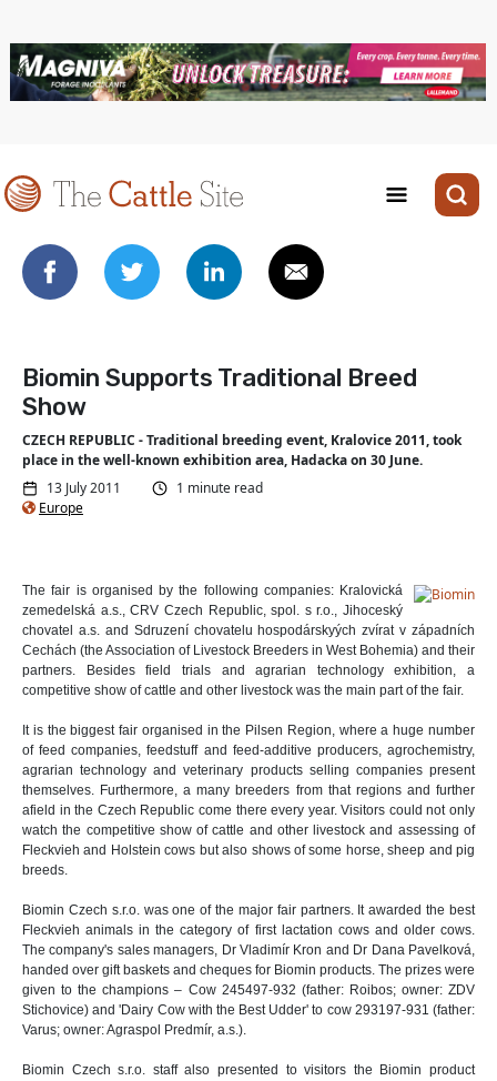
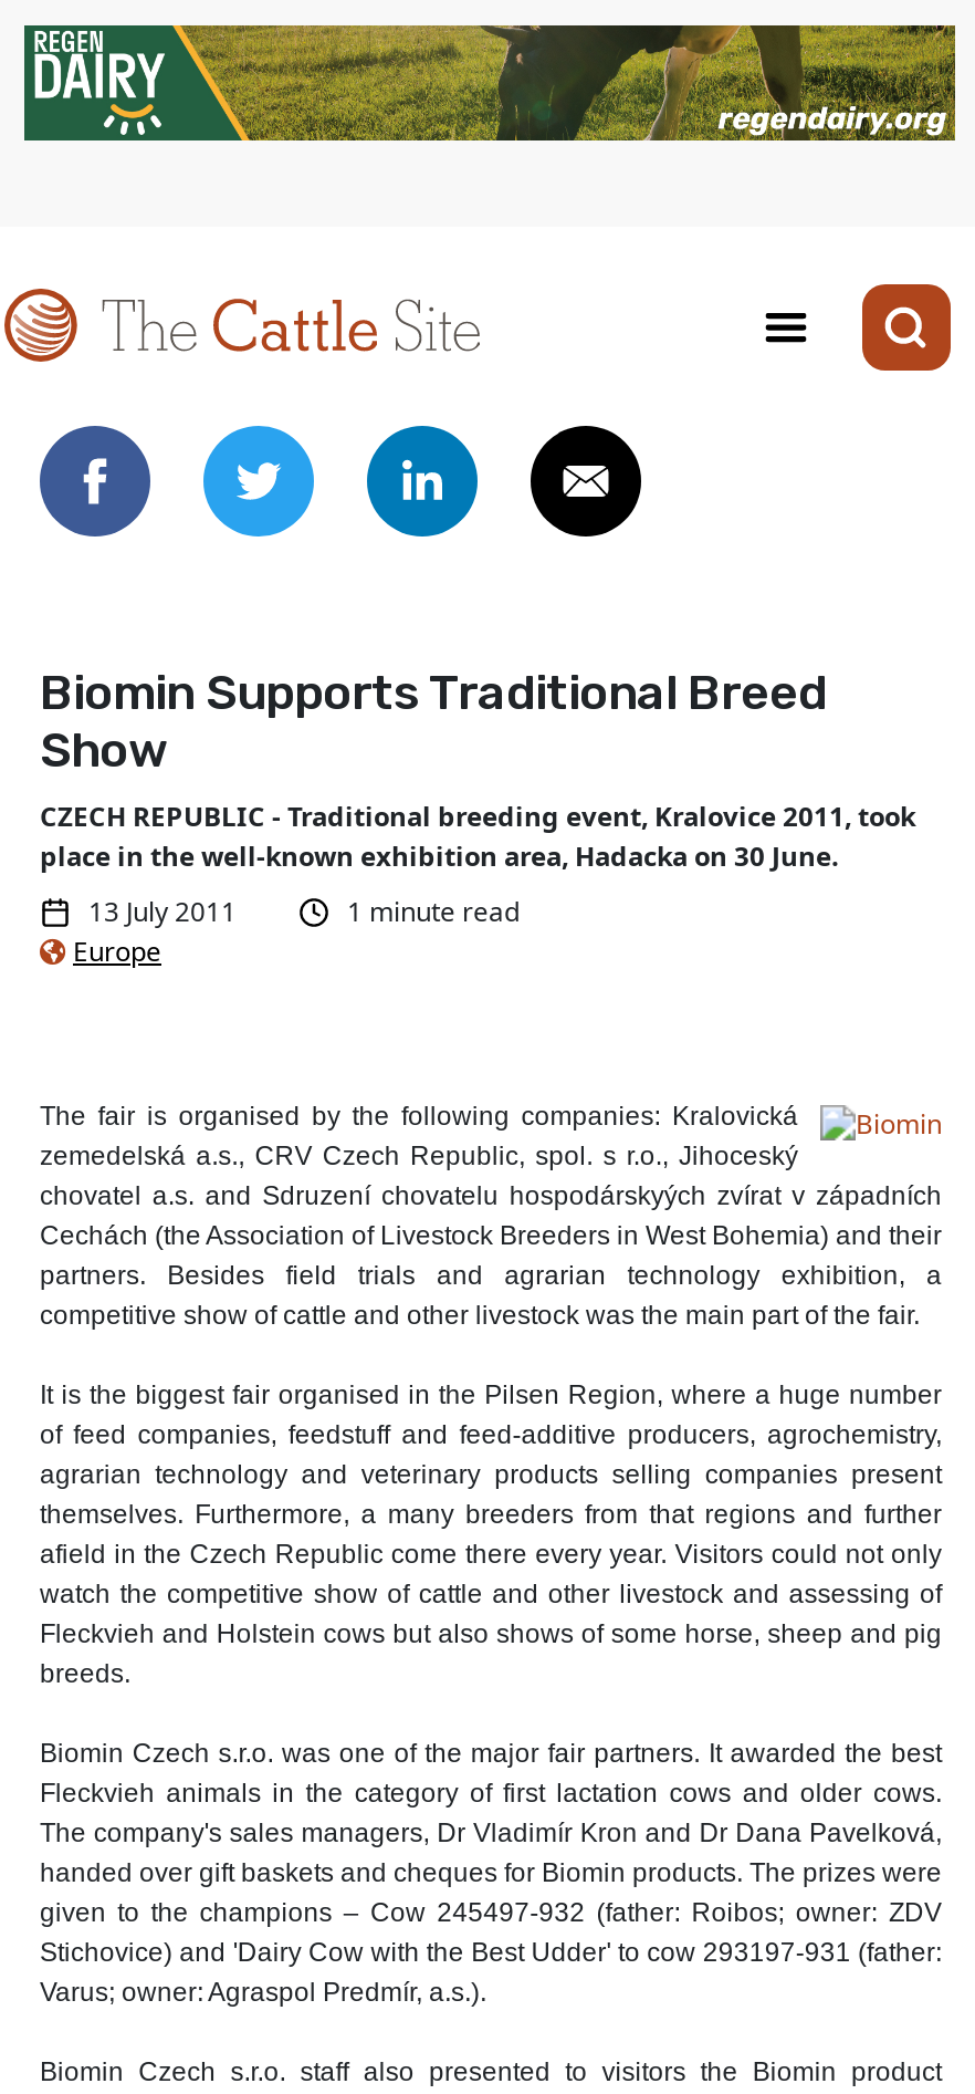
- [image]
+ [image]
